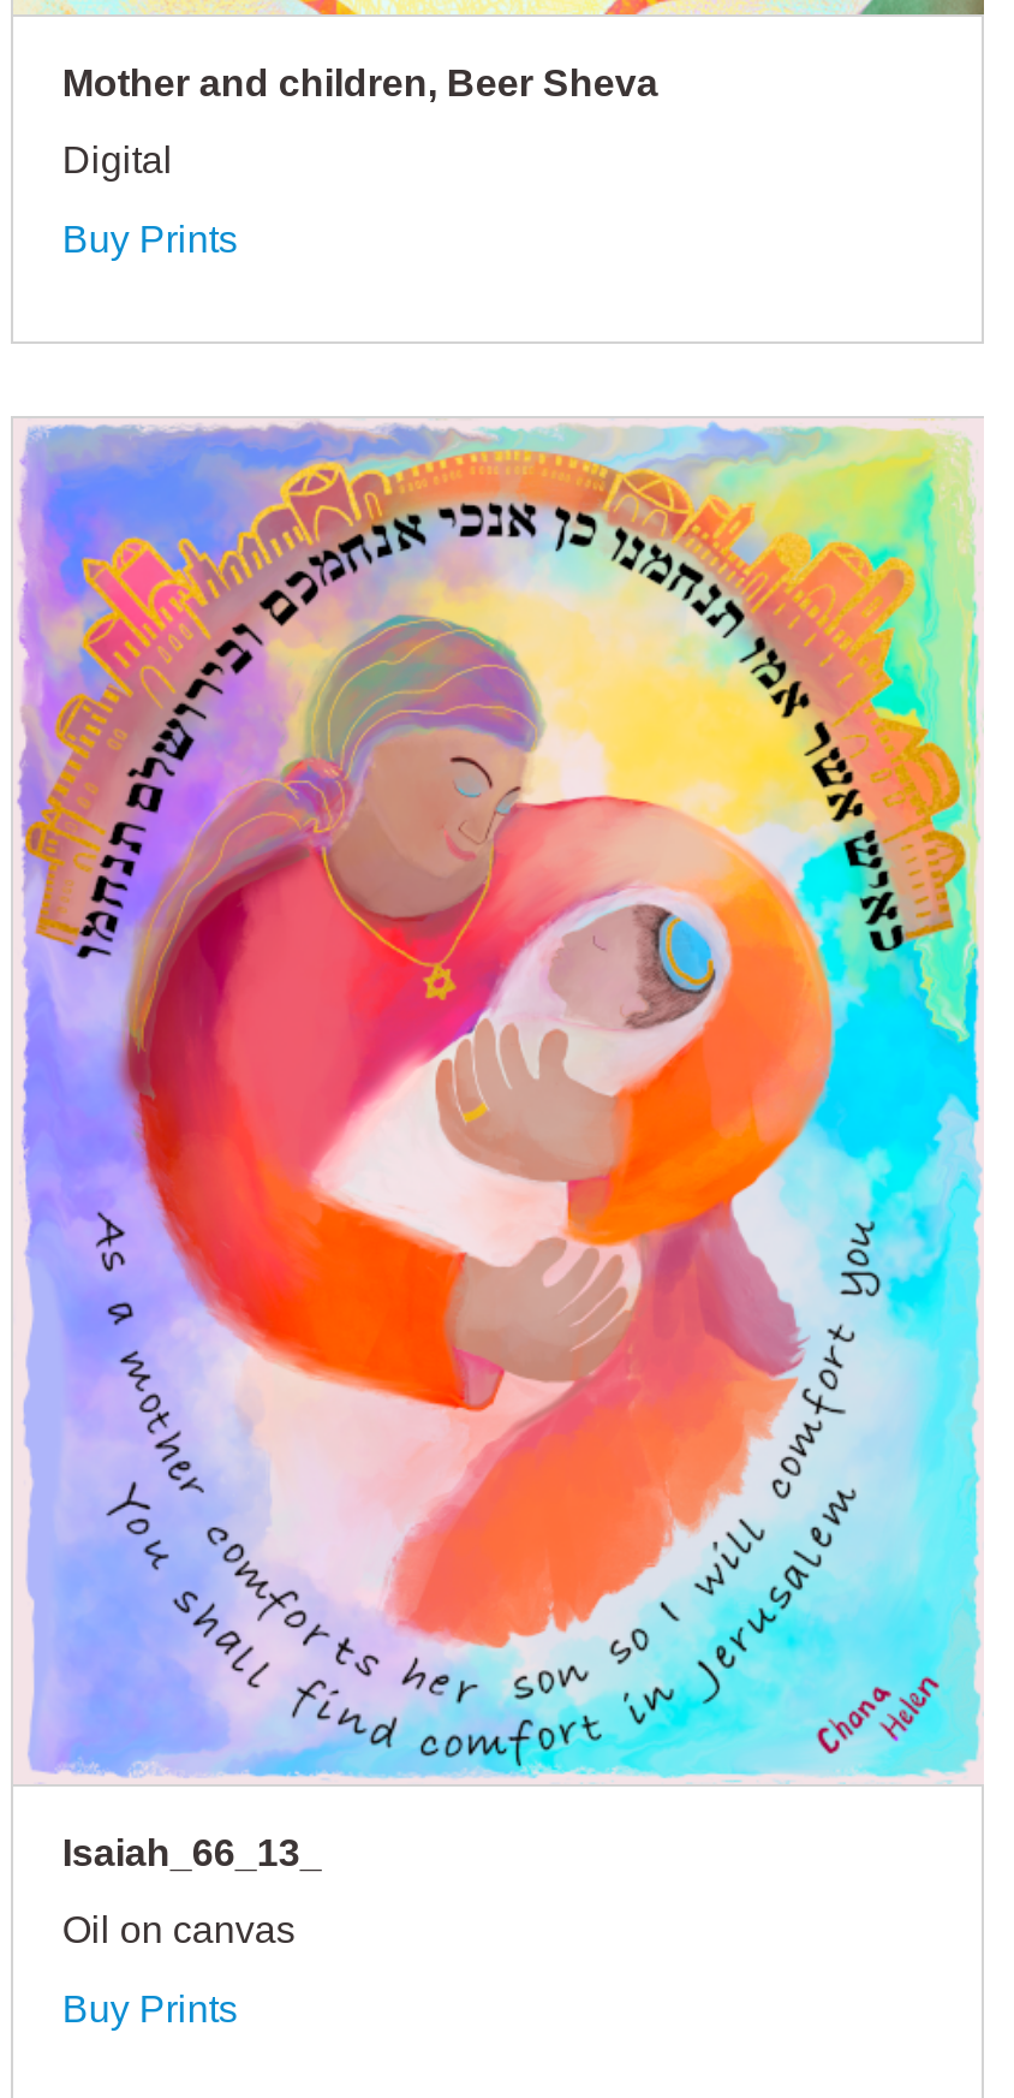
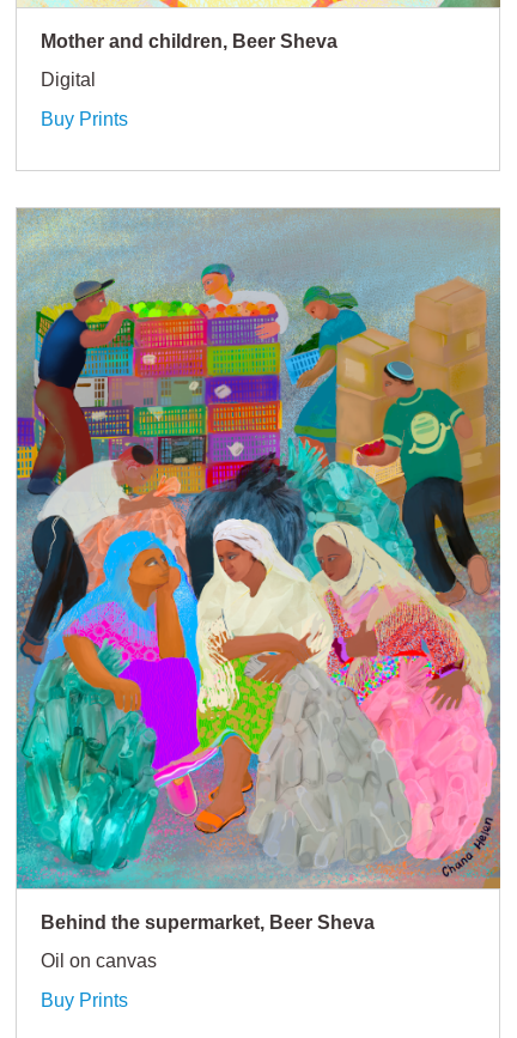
- [image]
- Isaiah_66_13_
+ [image]
+ Behind the supermarket, Beer Sheva
